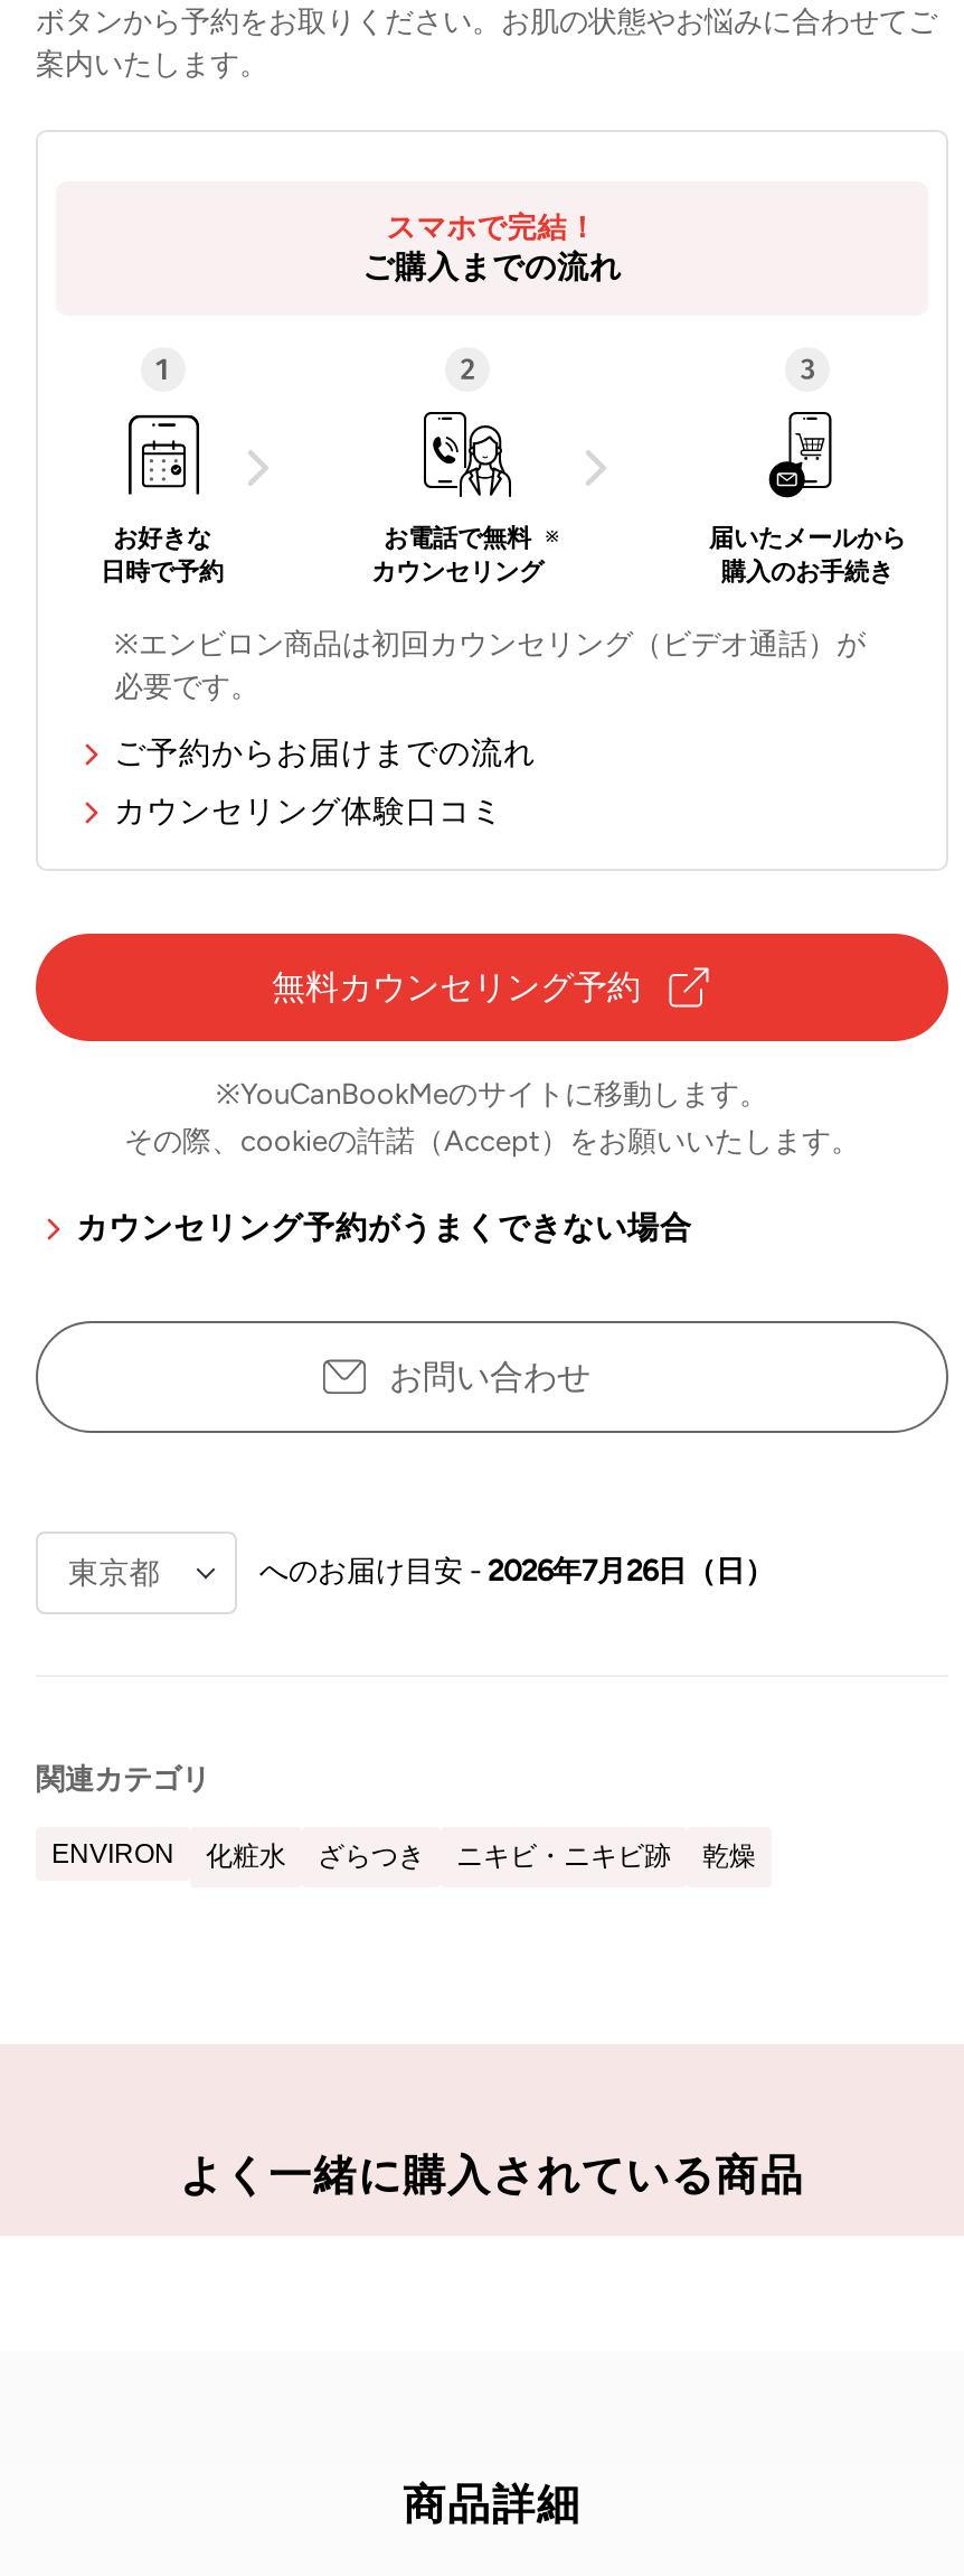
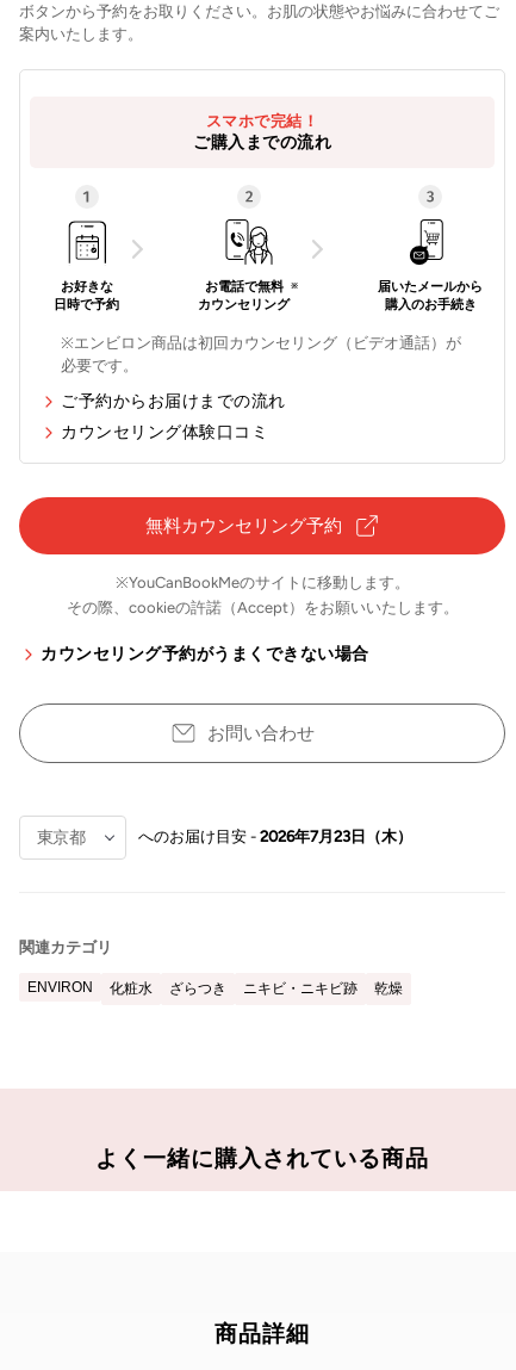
- へのお届け目安 - 2026年7月26日（日）
+ へのお届け目安 - 2026年7月23日（木）
